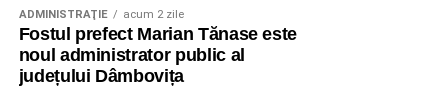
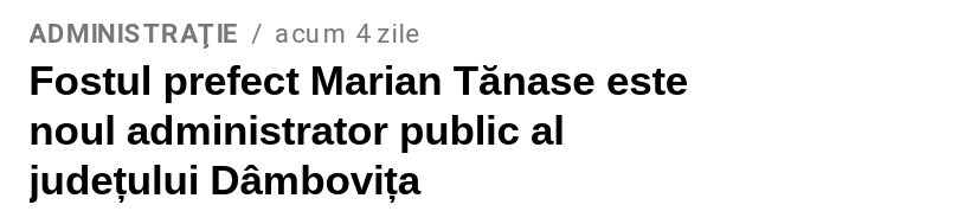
- ADMINISTRAŢIE acum 2 zile
+ ADMINISTRAŢIE acum 4 zile
